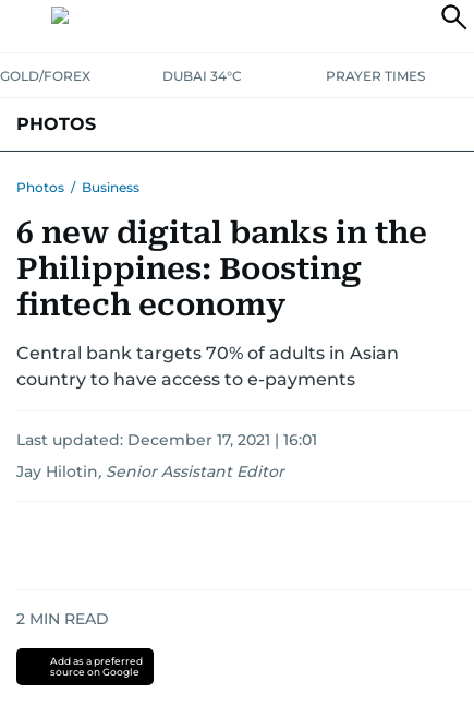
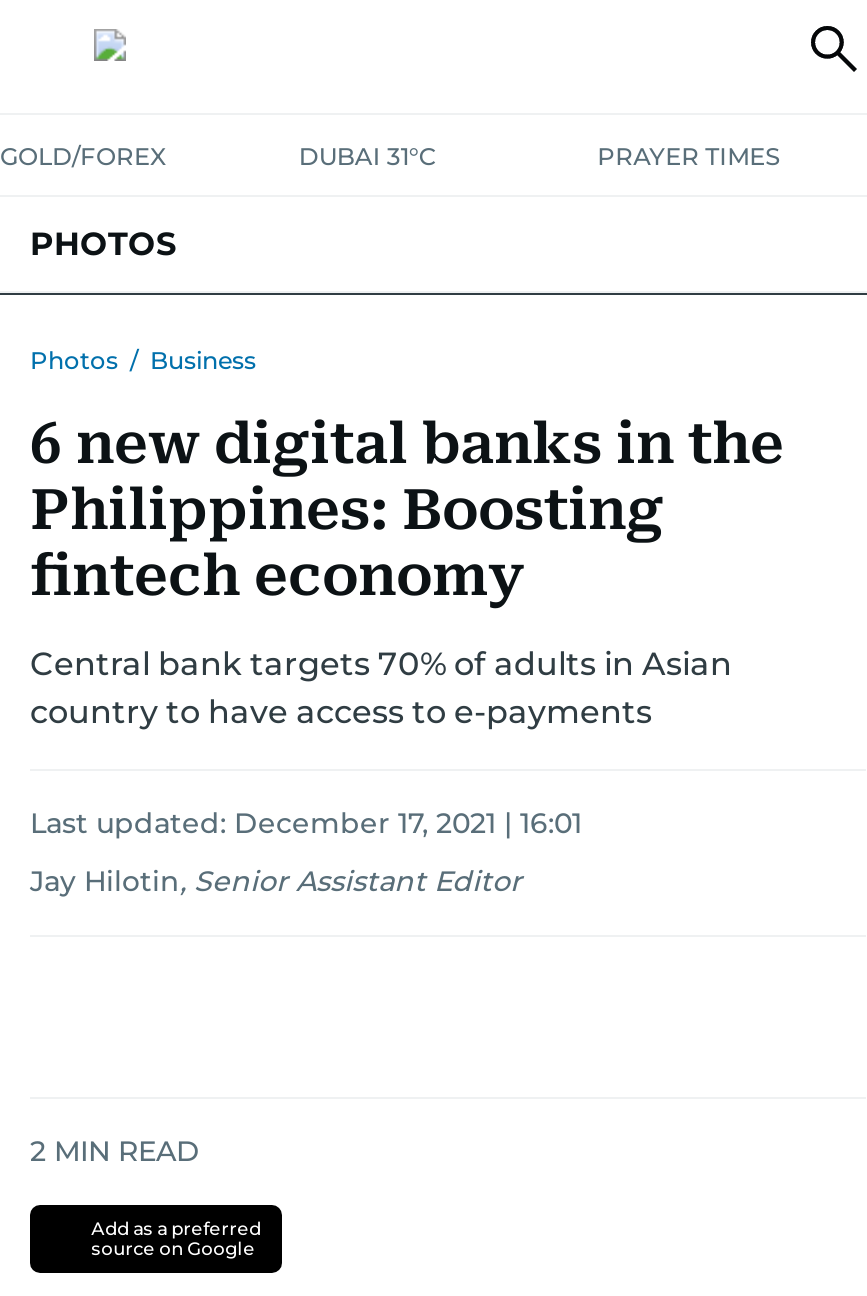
- DUBAI 34°C
+ DUBAI 31°C
